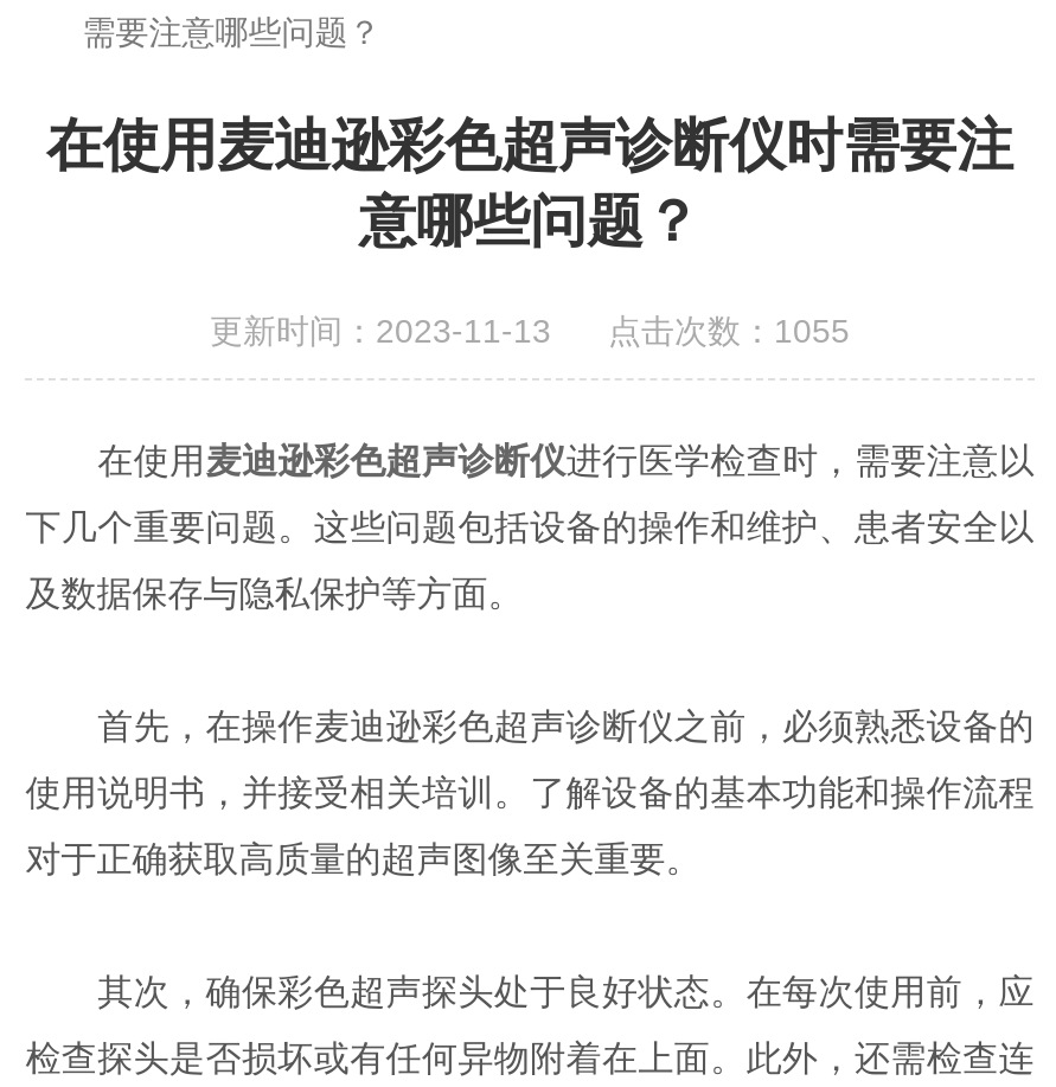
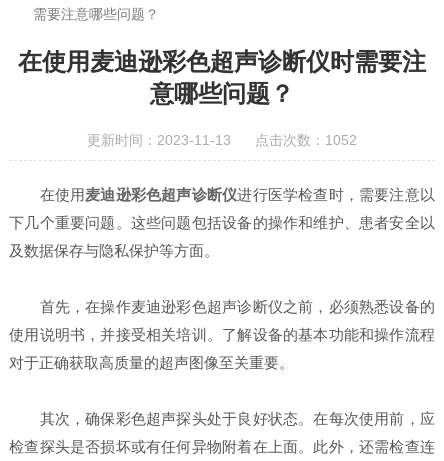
- 更新时间：2023-11-13 点击次数：1055
+ 更新时间：2023-11-13 点击次数：1052
